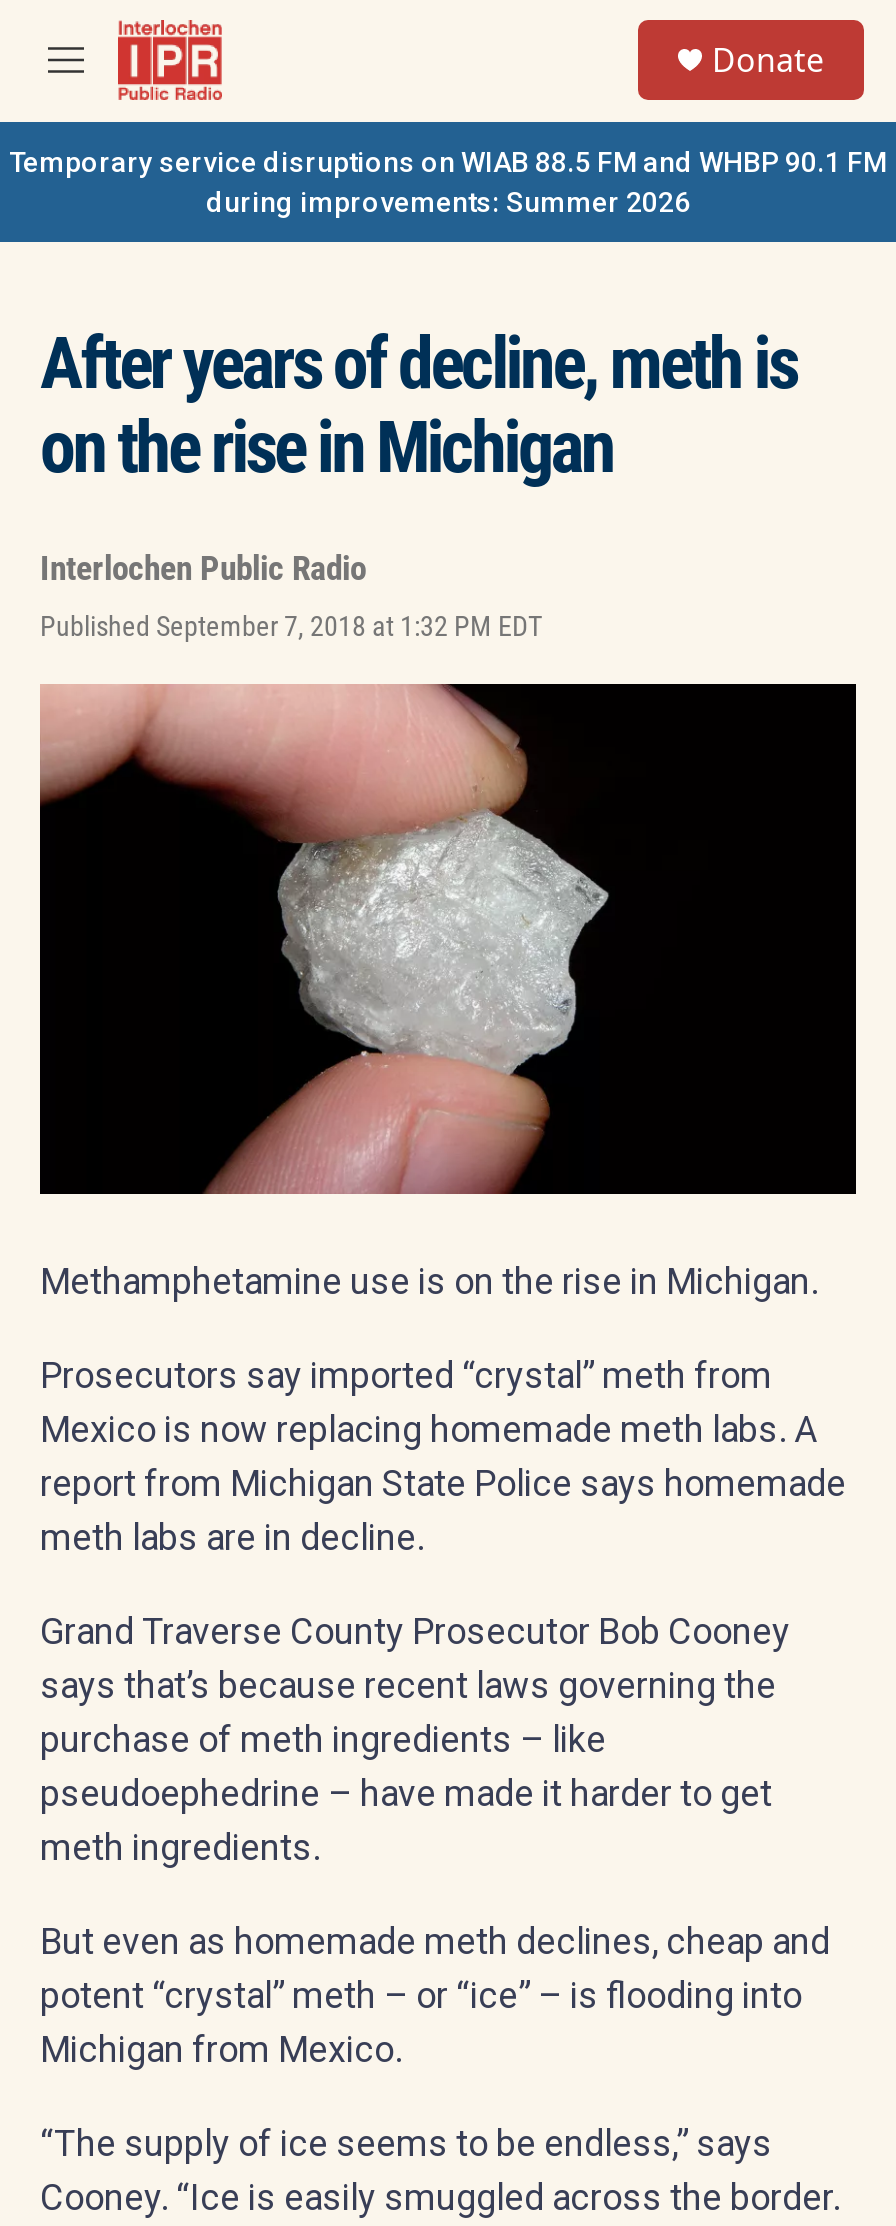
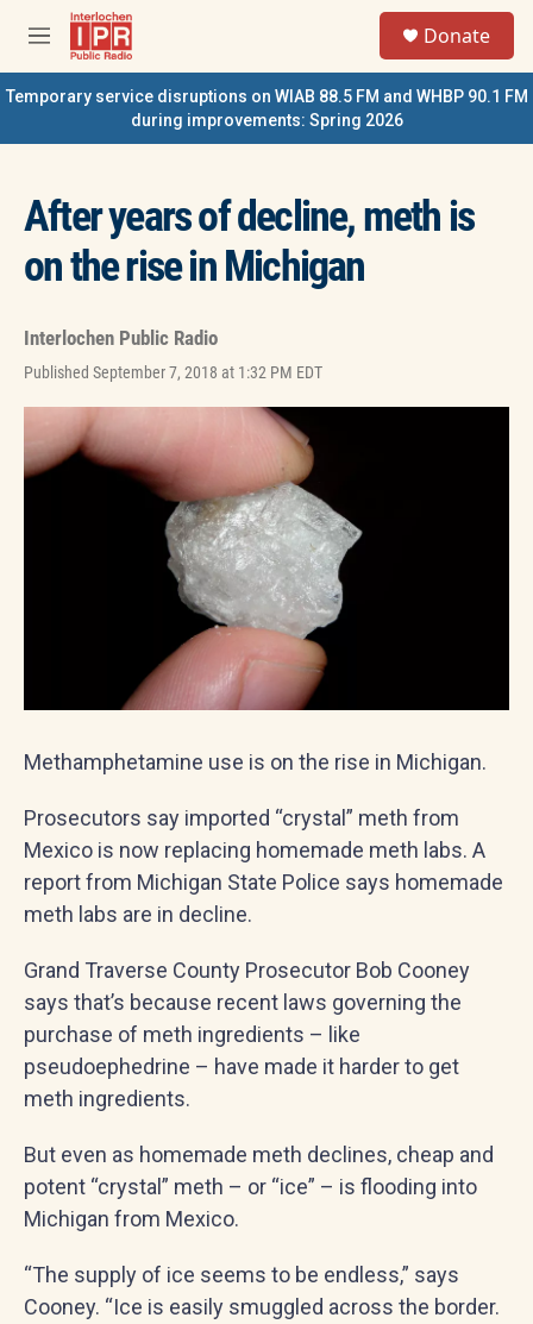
- during improvements: Summer 2026
+ during improvements: Spring 2026
